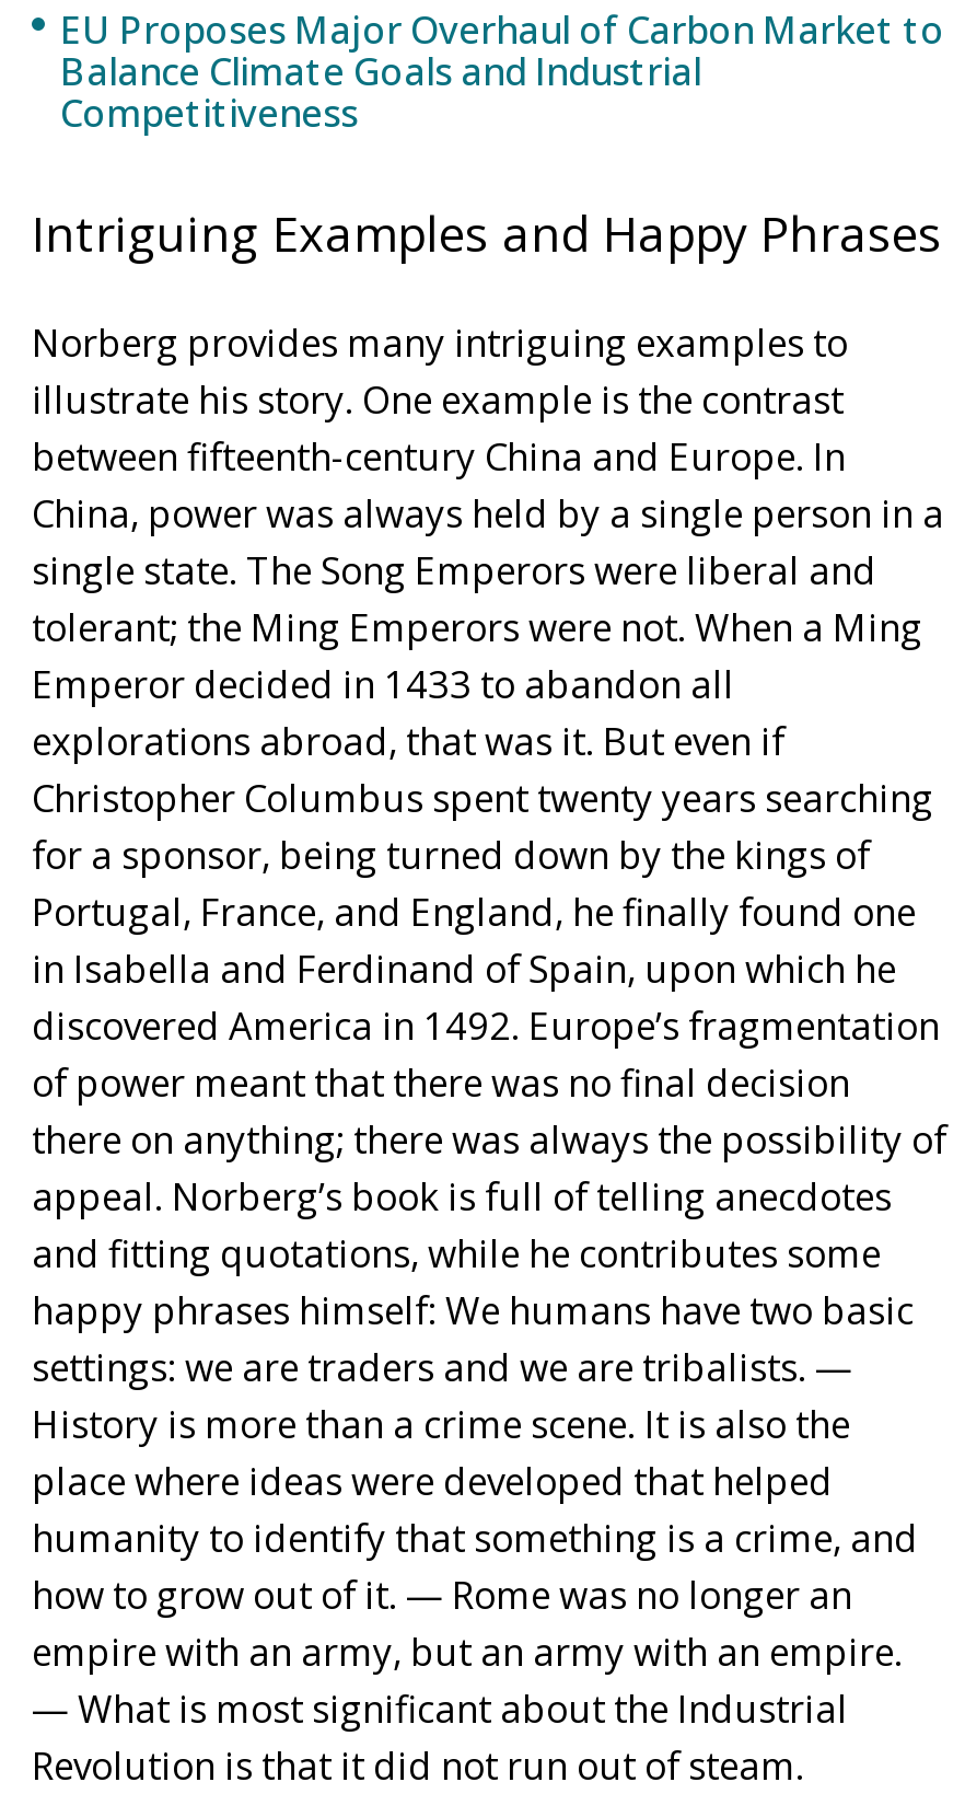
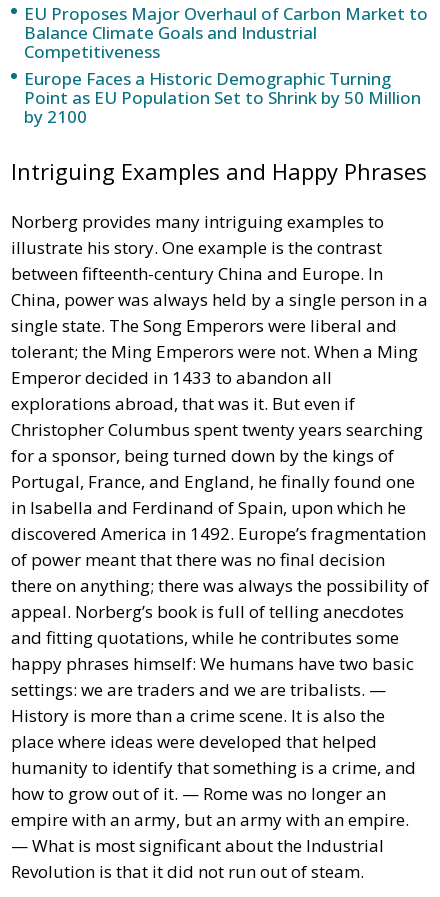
+ Europe Faces a Historic Demographic Turning
+ Point as EU Population Set to Shrink by 50 Million
+ by 2100
